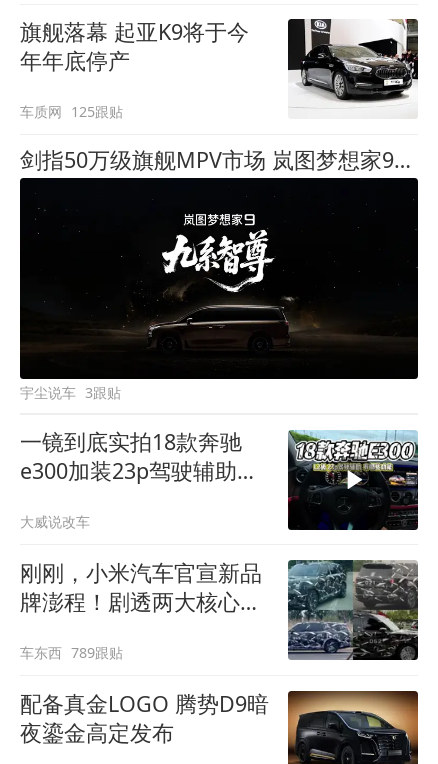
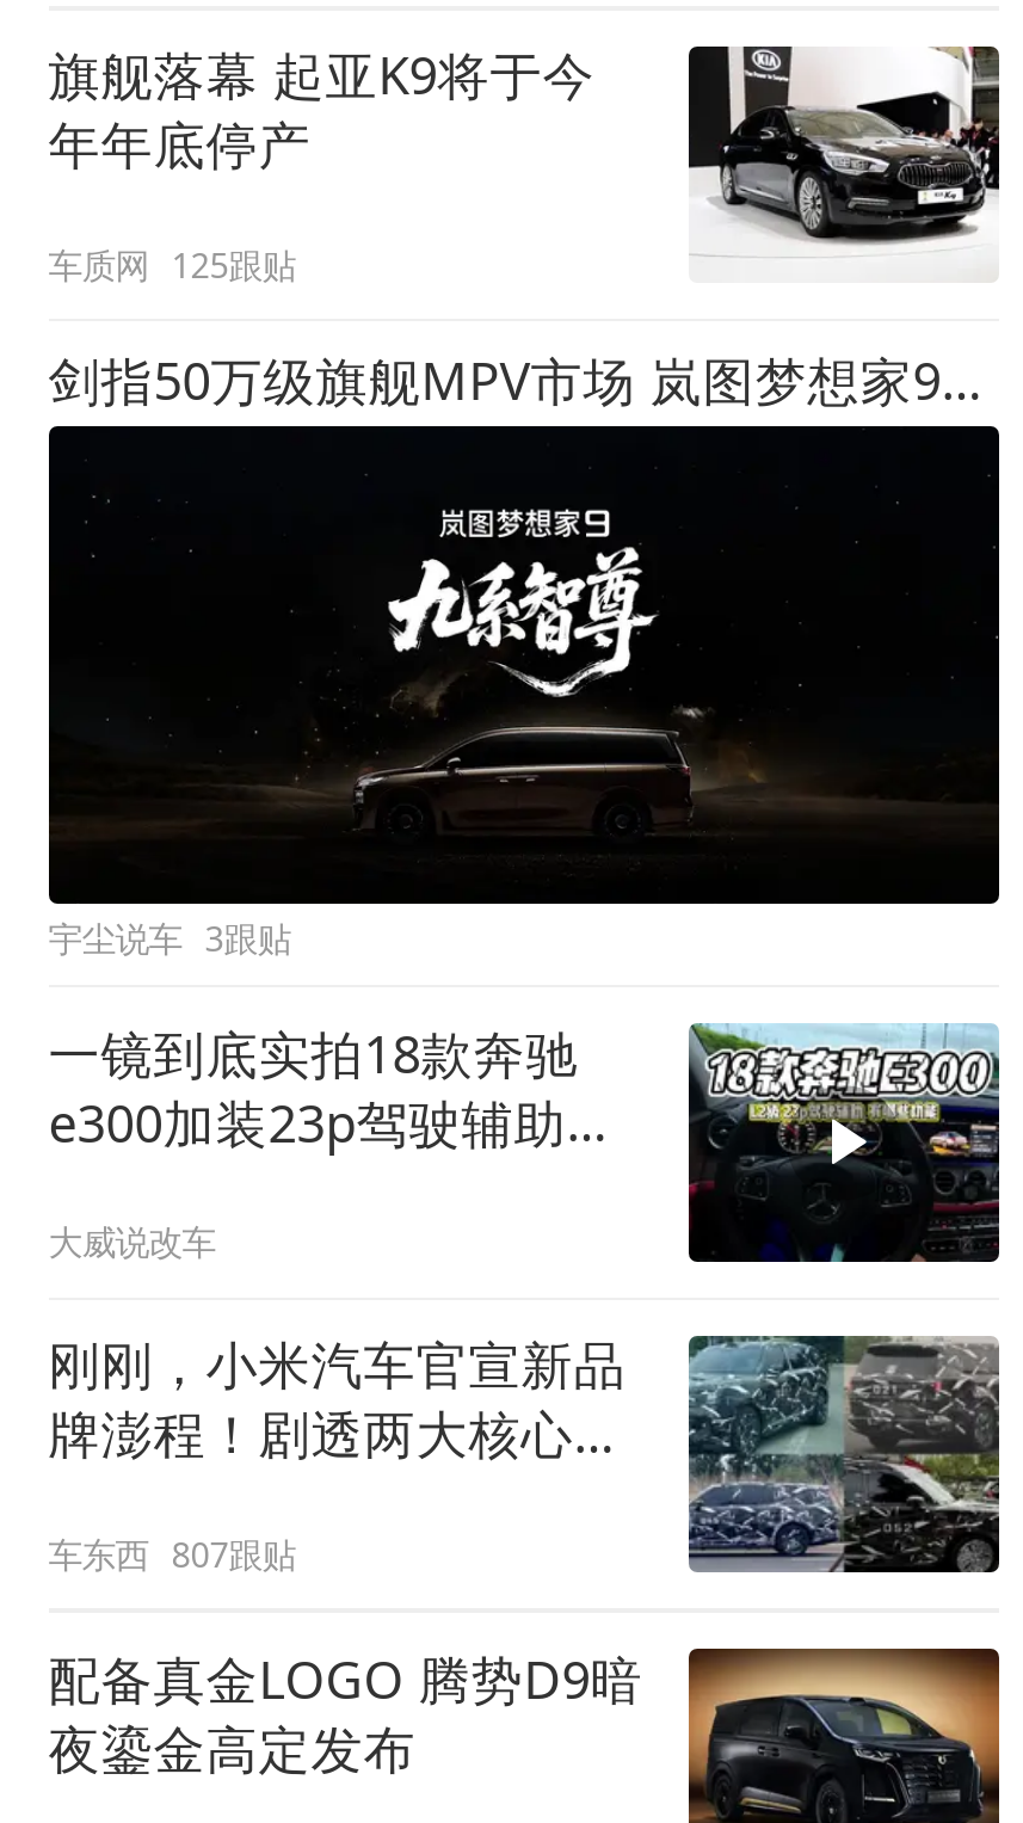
- 车东西 789跟贴
+ 车东西 807跟贴
